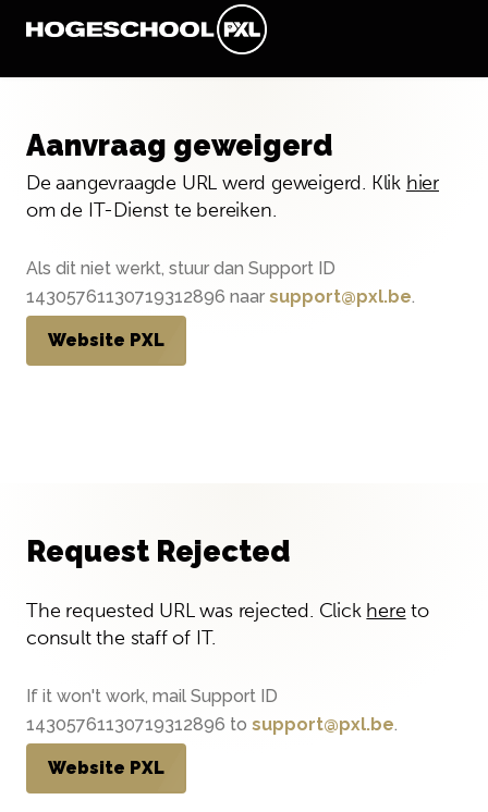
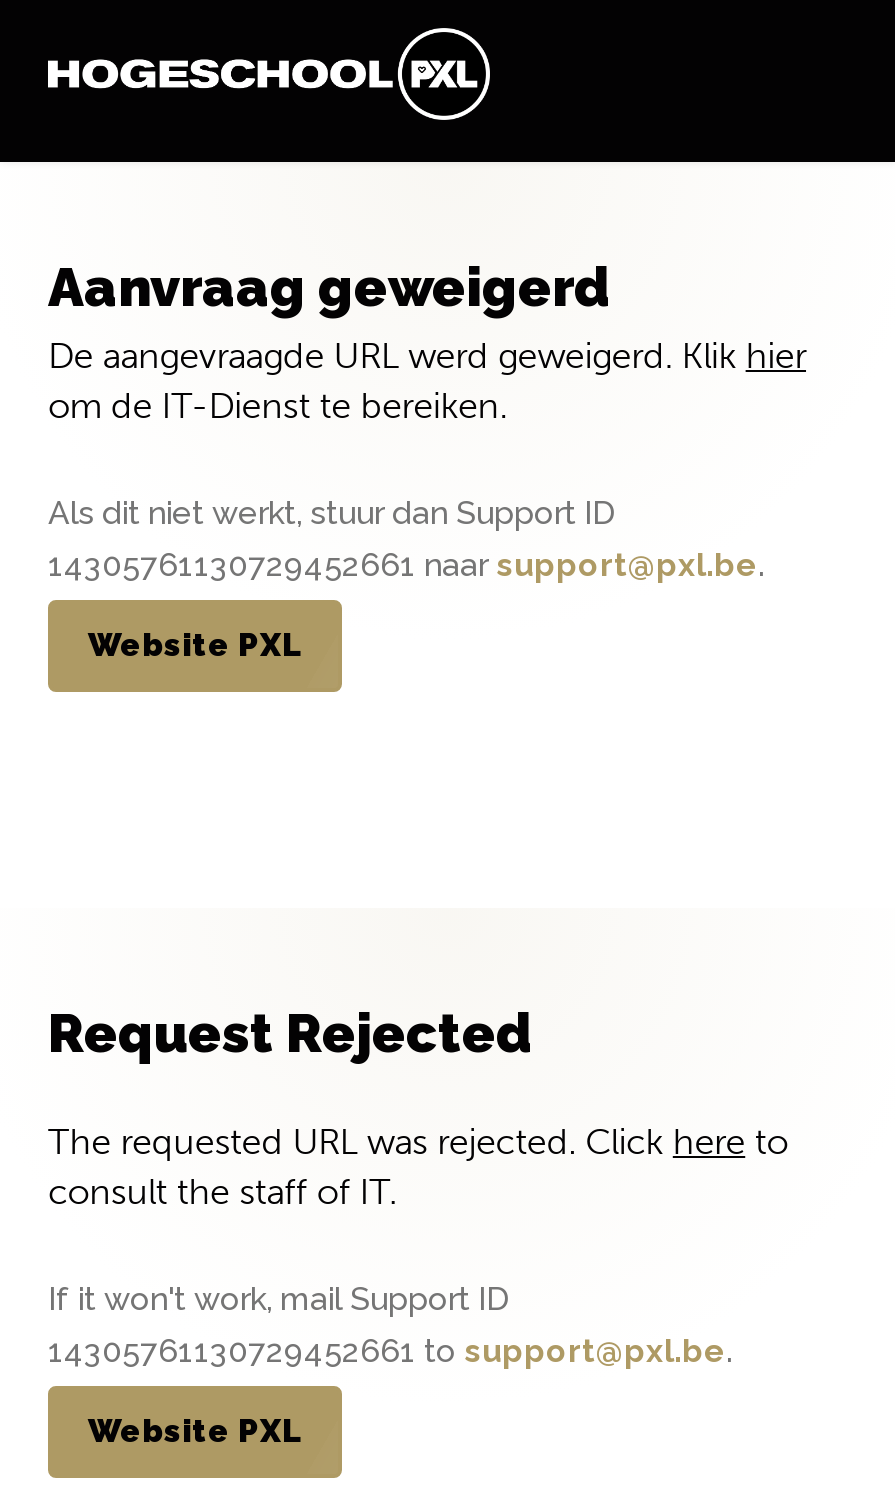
- 14305761130719312896 naar support@pxl.be.
+ 14305761130729452661 naar support@pxl.be.

- 14305761130719312896 to support@pxl.be.
+ 14305761130729452661 to support@pxl.be.
